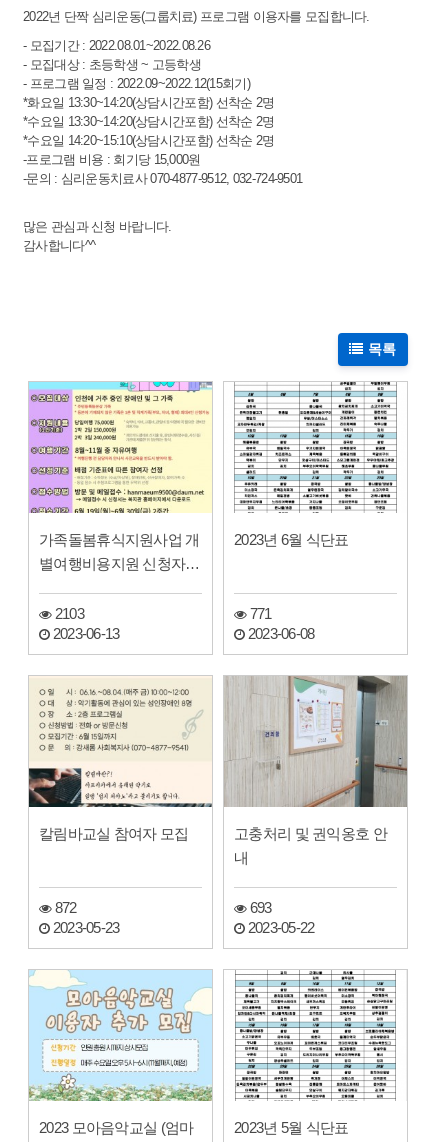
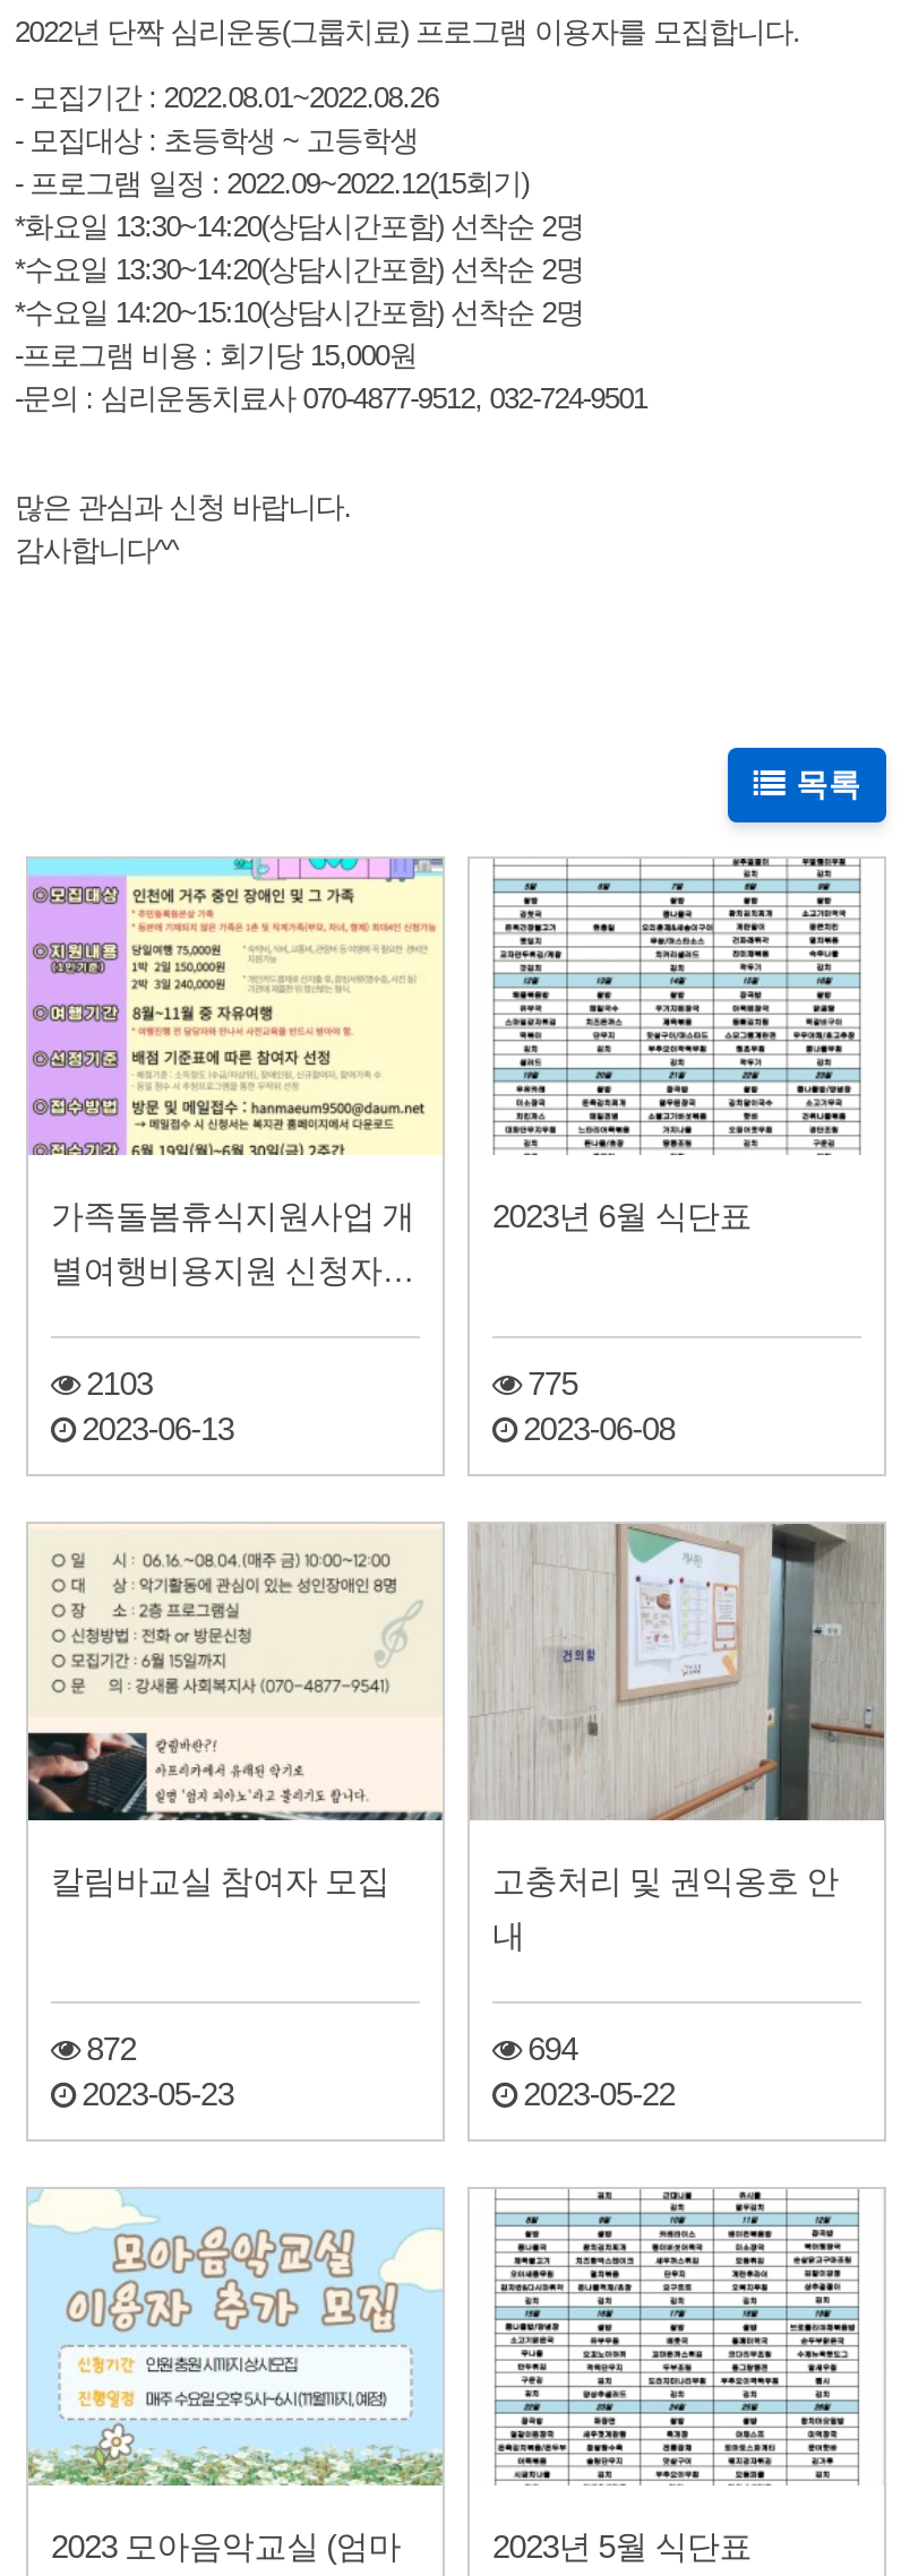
- 771
+ 775

- 693
+ 694
